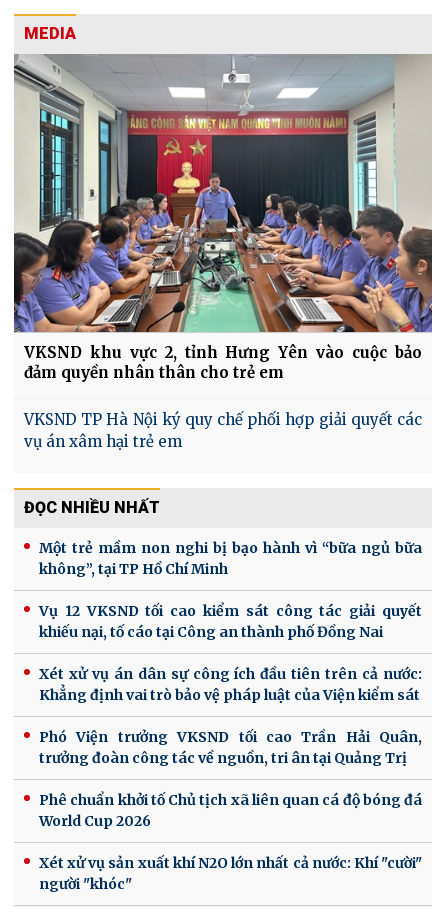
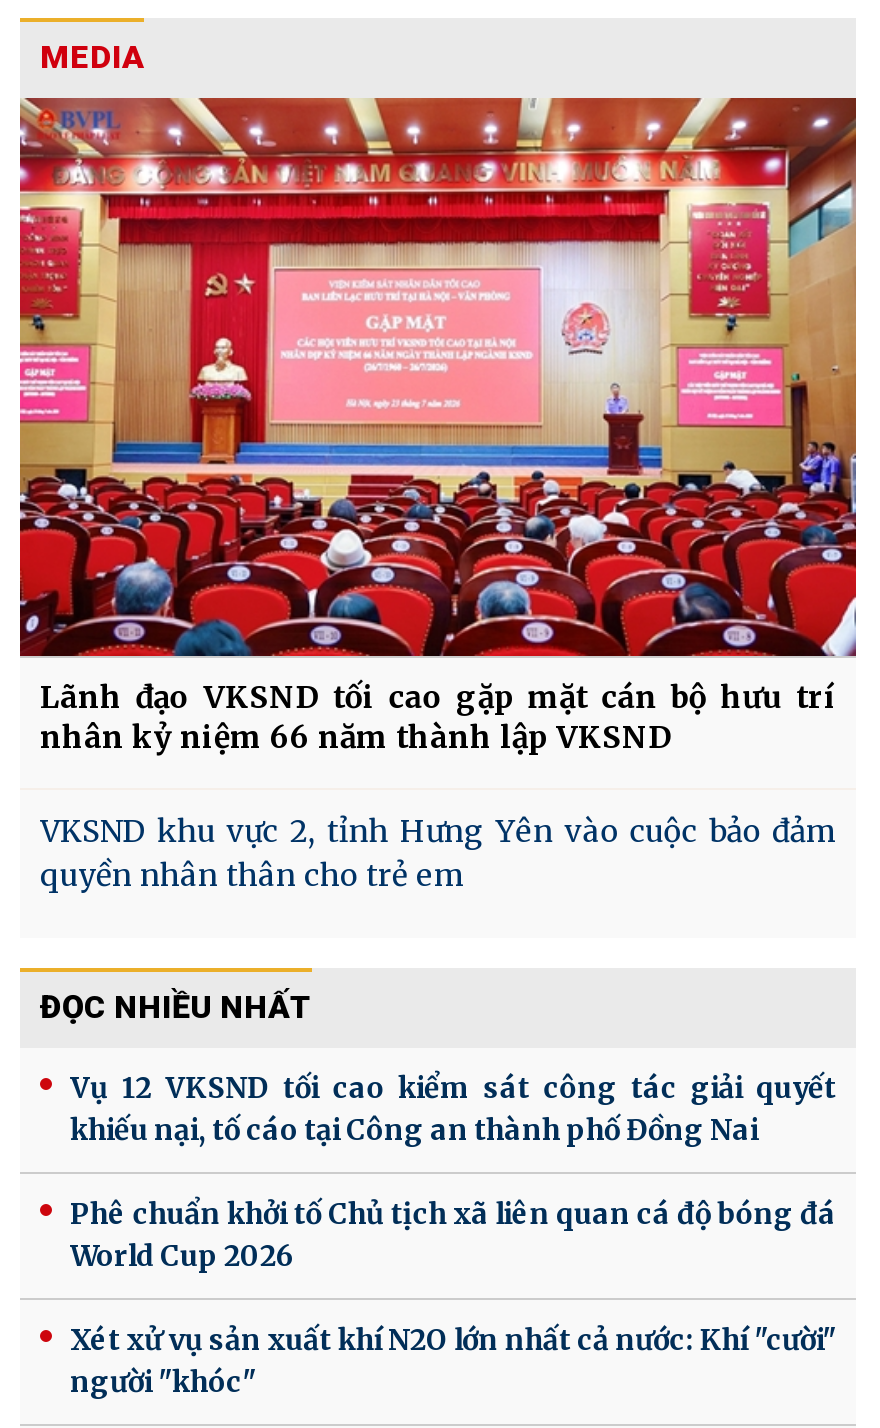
- [image]
- VKSND khu vực 2, tỉnh Hưng Yên vào cuộc bảo
- đảm quyền nhân thân cho trẻ em
+ [image]
+ Lãnh đạo VKSND tối cao gặp mặt cán bộ hưu trí
+ nhân kỷ niệm 66 năm thành lập VKSND

- VKSND TP Hà Nội ký quy chế phối hợp giải quyết các
- vụ án xâm hại trẻ em
+ VKSND khu vực 2, tỉnh Hưng Yên vào cuộc bảo đảm
+ quyền nhân thân cho trẻ em

- Một trẻ mầm non nghi bị bạo hành vì “bữa ngủ bữa
- không”, tại TP Hồ Chí Minh

- Xét xử vụ án dân sự công ích đầu tiên trên cả nước:
- Khẳng định vai trò bảo vệ pháp luật của Viện kiểm sát
- Phó Viện trưởng VKSND tối cao Trần Hải Quân,
- trưởng đoàn công tác về nguồn, tri ân tại Quảng Trị
